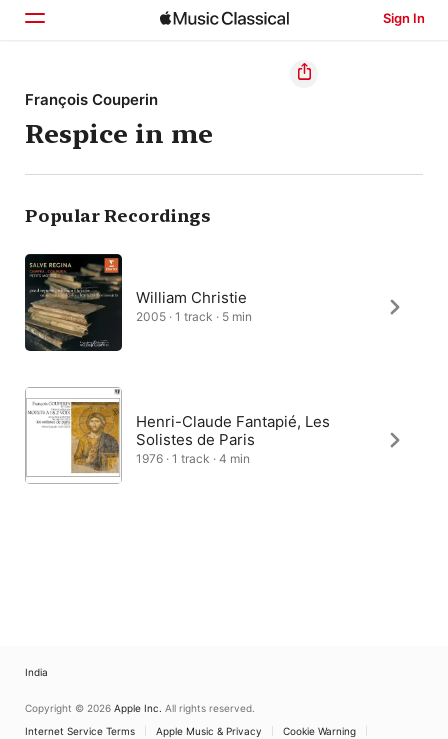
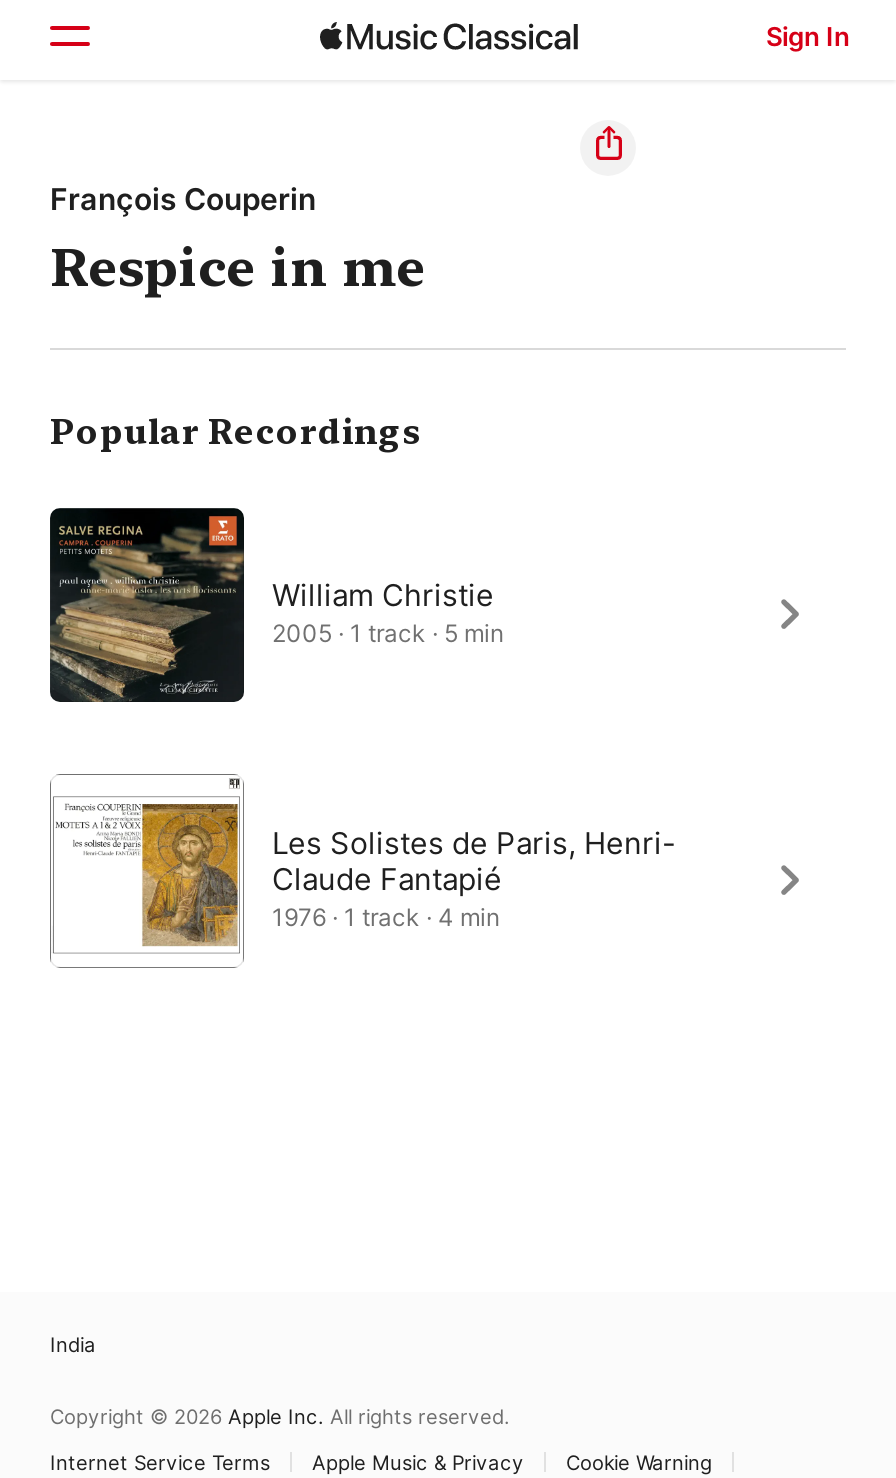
- Henri-Claude Fantapié, Les
- Solistes de Paris
+ Les Solistes de Paris, Henri-
+ Claude Fantapié
